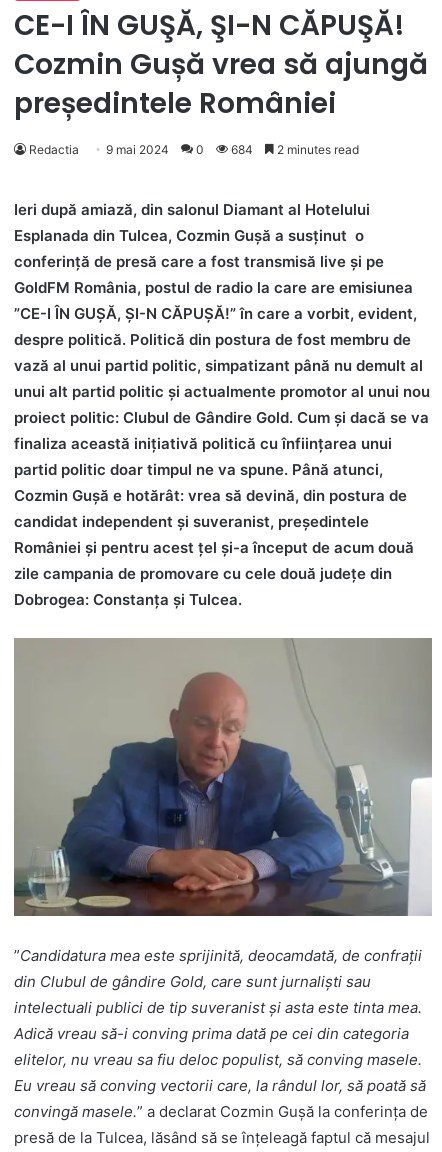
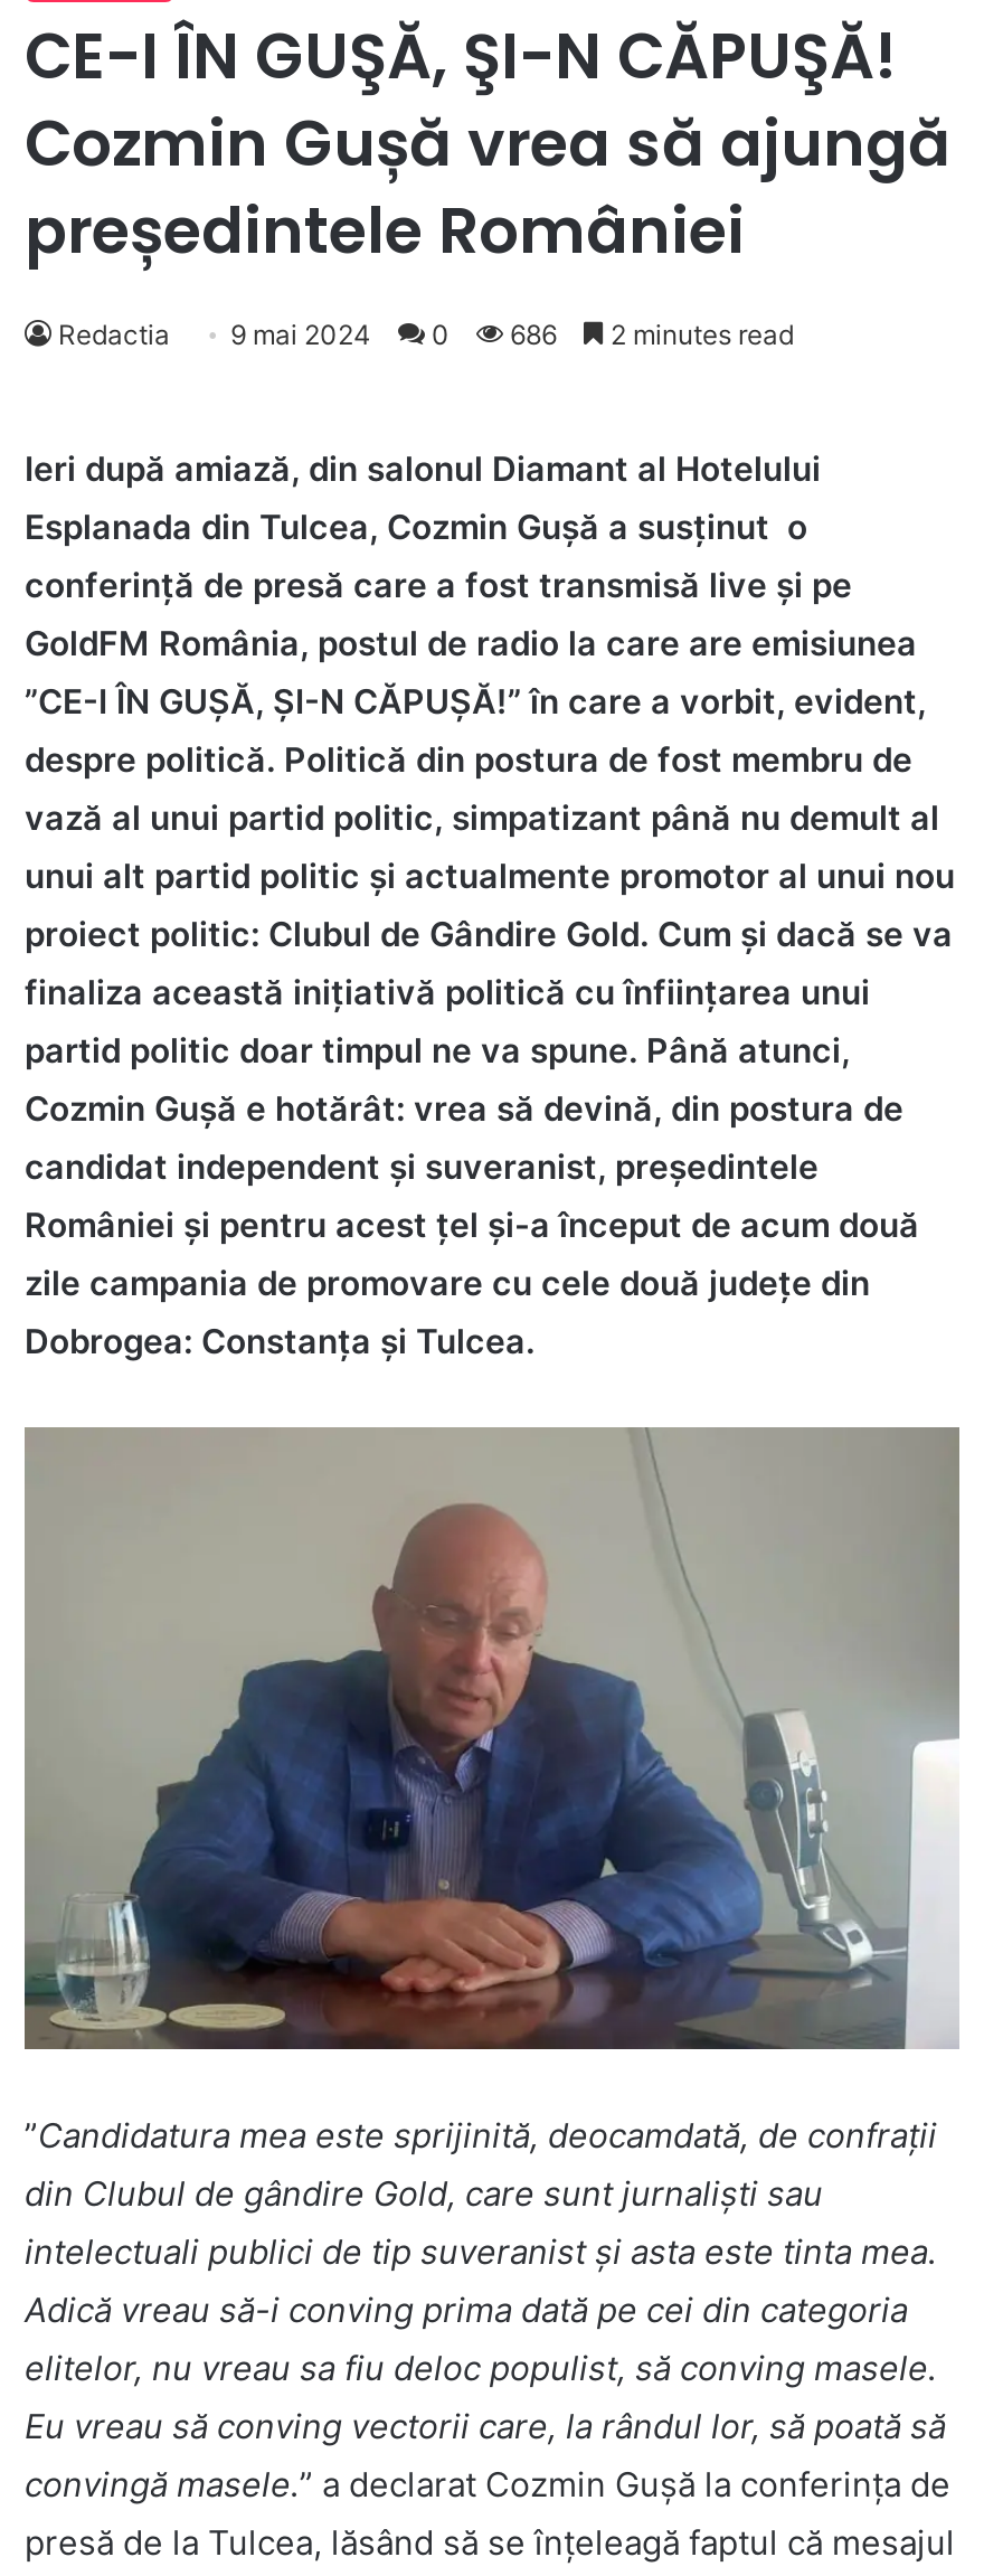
- Redactia 9 mai 2024 0 684 2 minutes read
+ Redactia 9 mai 2024 0 686 2 minutes read
